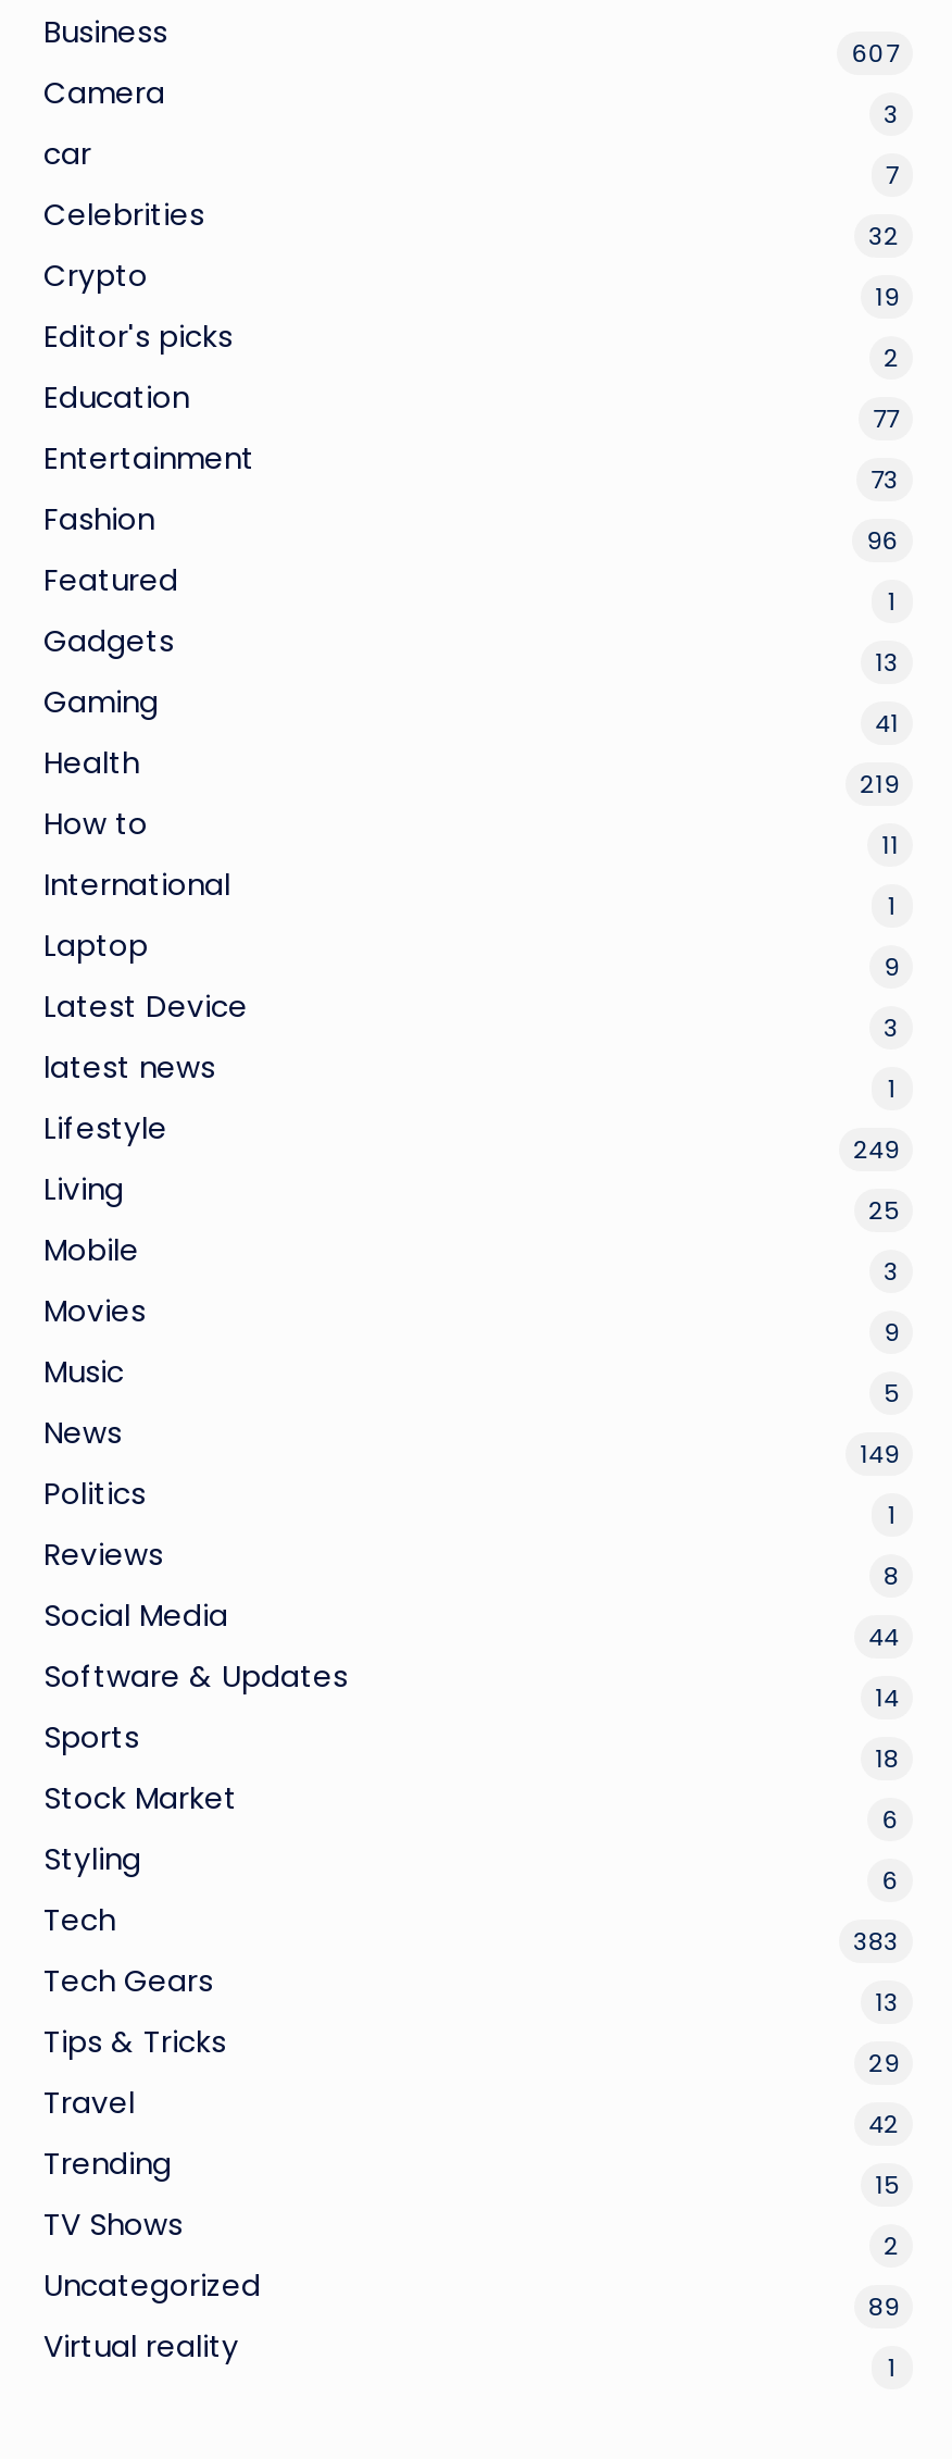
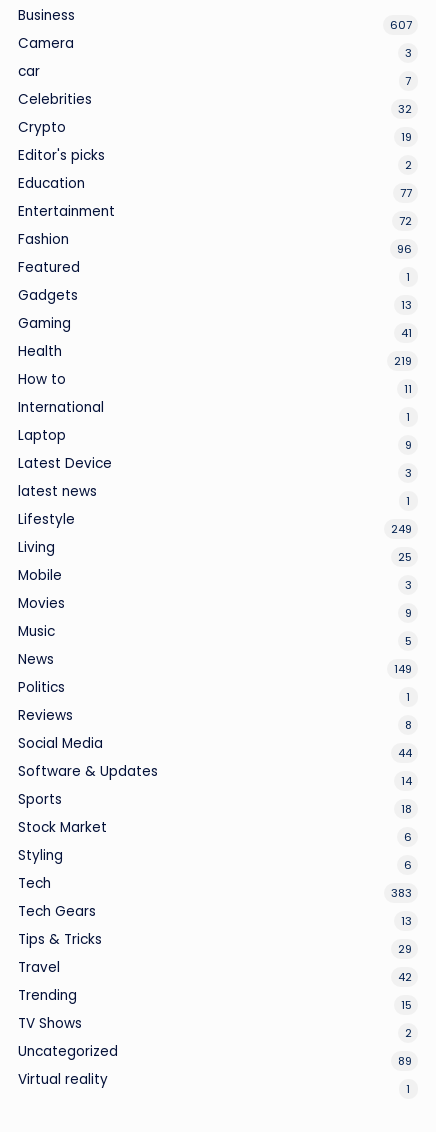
- 73
+ 72
